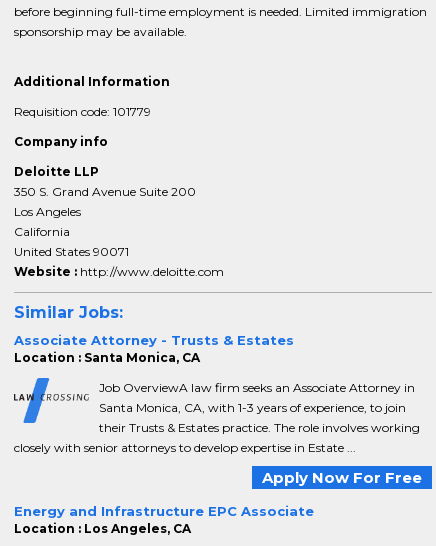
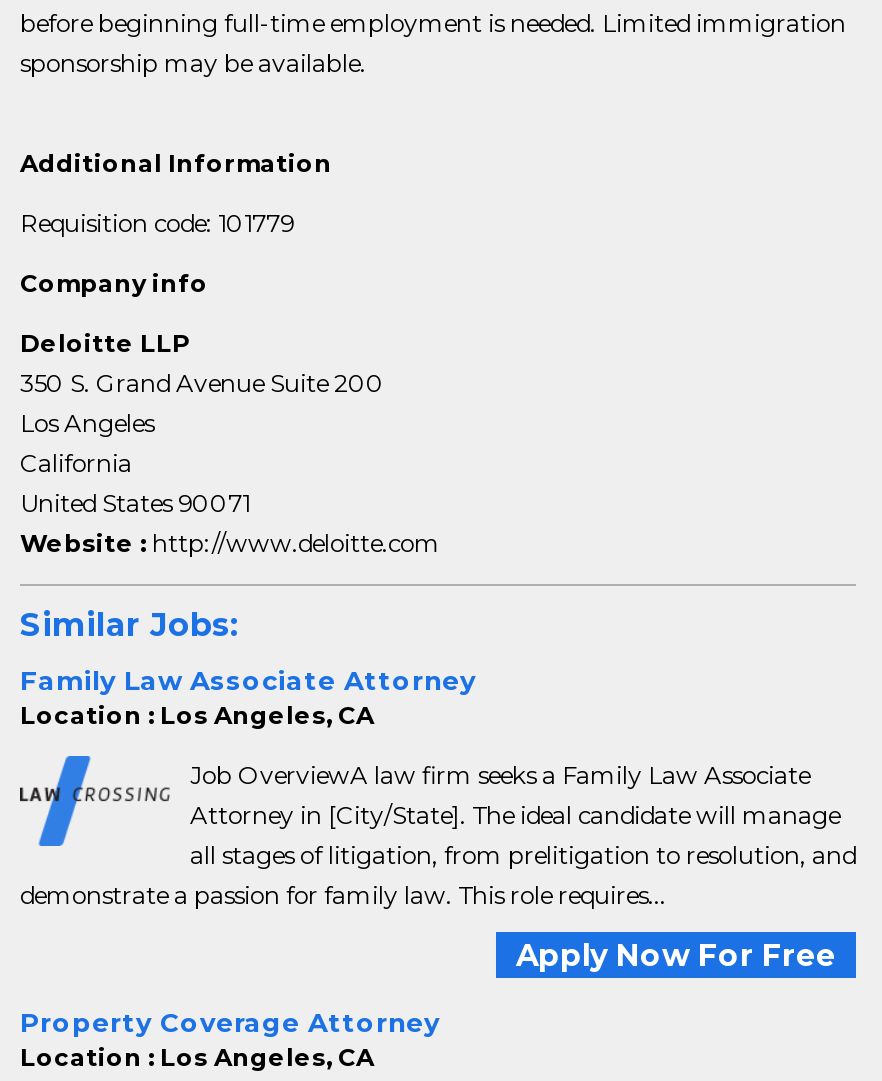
- Associate Attorney - Trusts & Estates
- Location : Santa Monica, CA
+ Family Law Associate Attorney
+ Location : Los Angeles, CA

- Job OverviewA law firm seeks an Associate Attorney in
- Santa Monica, CA, with 1-3 years of experience, to join
- their Trusts & Estates practice. The role involves working
- closely with senior attorneys to develop expertise in Estate ...
+ Job OverviewA law firm seeks a Family Law Associate
+ Attorney in [City/State]. The ideal candidate will manage
+ all stages of litigation, from prelitigation to resolution, and
+ demonstrate a passion for family law. This role requires...

- Energy and Infrastructure EPC Associate
+ Property Coverage Attorney
